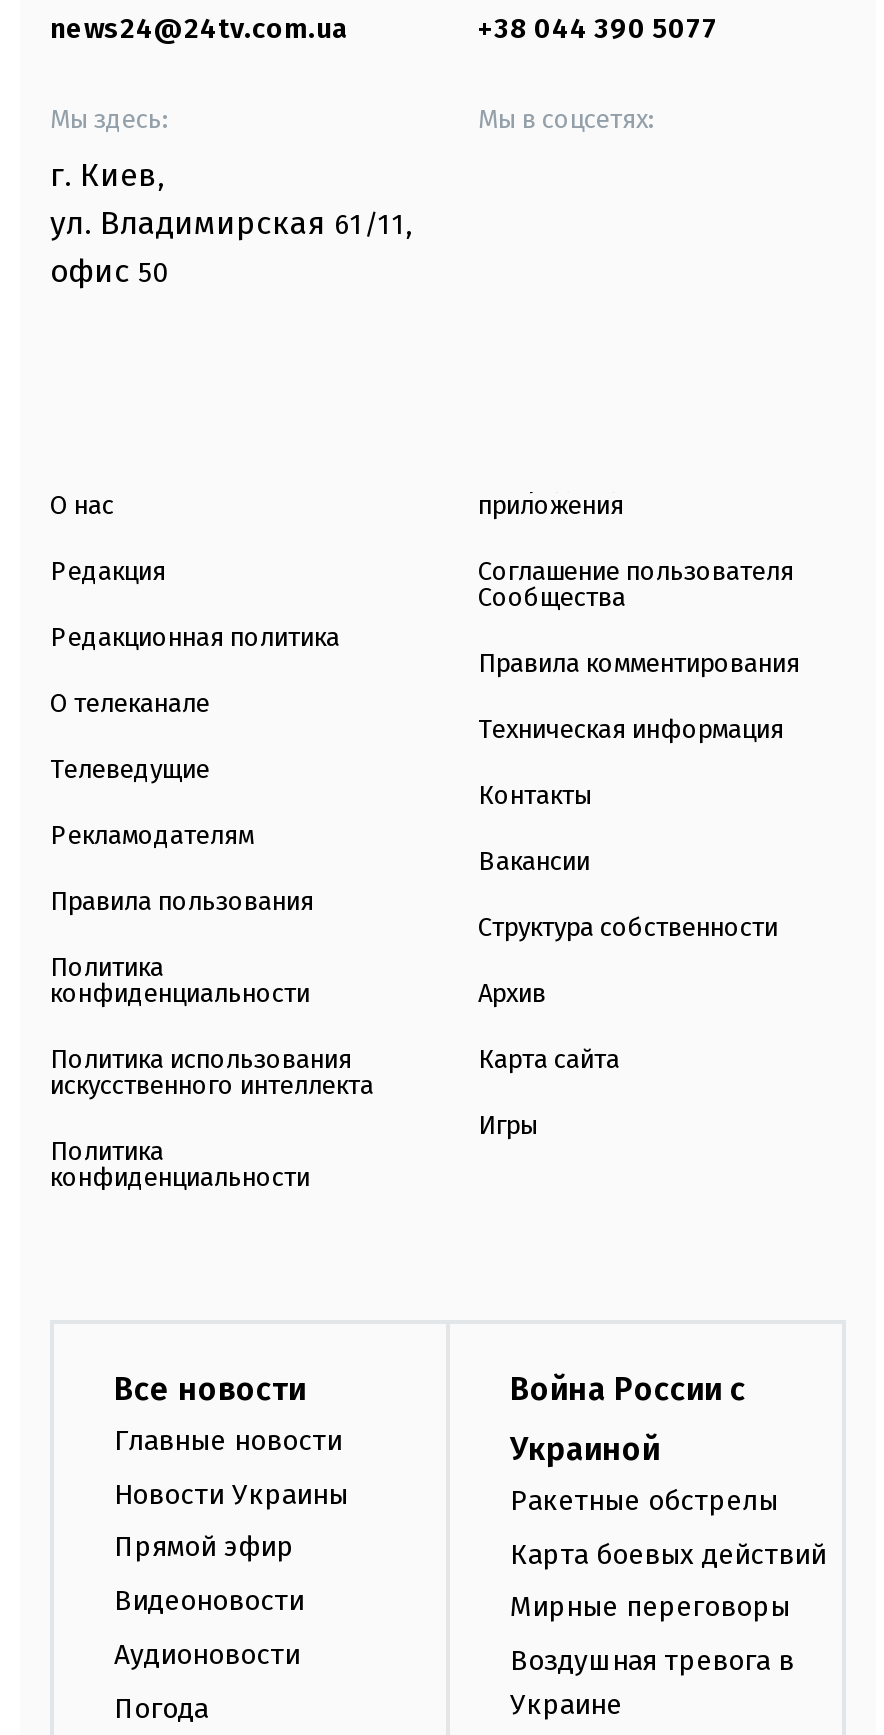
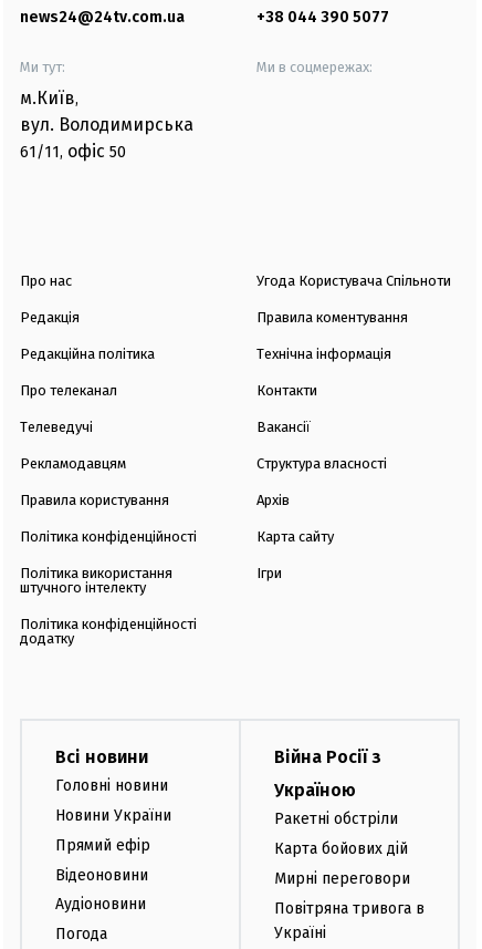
- Мы здесь:
- г. Киев,
- ул. Владимирская 61/11,
- офис 50
+ Ми тут:
+ м.Київ,
+ вул. Володимирська
+ 61/11, офіс 50

- Мы в соцсетях:
+ Ми в соцмережах:

- О нас
- Редакция
- Редакционная политика
- О телеканале
- Телеведущие
- Рекламодателям
- Правила пользования
- Политика
- конфиденциальности
- Политика использования
- искусственного интеллекта
- Политика
- конфиденциальности
+ Про нас
+ Редакція
+ Редакційна політика
+ Про телеканал
+ Телеведучі
+ Рекламодавцям
+ Правила користування
+ Політика конфіденційності
+ Політика використання
+ штучного інтелекту
+ Політика конфіденційності
+ додатку

- приложения
- Соглашение пользователя
- Сообщества
- Правила комментирования
- Техническая информация
- Контакты
- Вакансии
- Структура собственности
- Архив
- Карта сайта
- Игры
+ Угода Користувача Спільноти
+ Правила коментування
+ Технічна інформація
+ Контакти
+ Вакансії
+ Структура власності
+ Архів
+ Карта сайту
+ Ігри

- Все новости
- Главные новости
- Новости Украины
- Прямой эфир
- Видеоновости
- Аудионовости
+ Всі новини
+ Головні новини
+ Новини України
+ Прямий ефір
+ Відеоновини
+ Аудіоновини

- Война России с
+ Війна Росії з

- Украиной
- Ракетные обстрелы
+ Україною
+ Ракетні обстріли

- Карта боевых действий
+ Карта бойових дій

- Мирные переговоры
+ Мирні переговори

- Воздушная тревога в
- Украине
+ Повітряна тривога в
+ Україні
